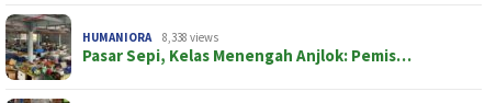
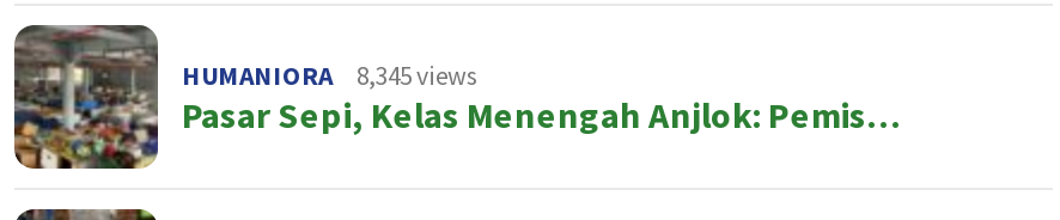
- HUMANIORA 8,338 views
+ HUMANIORA 8,345 views
